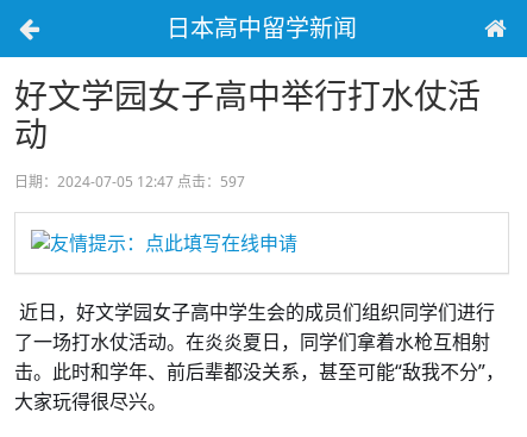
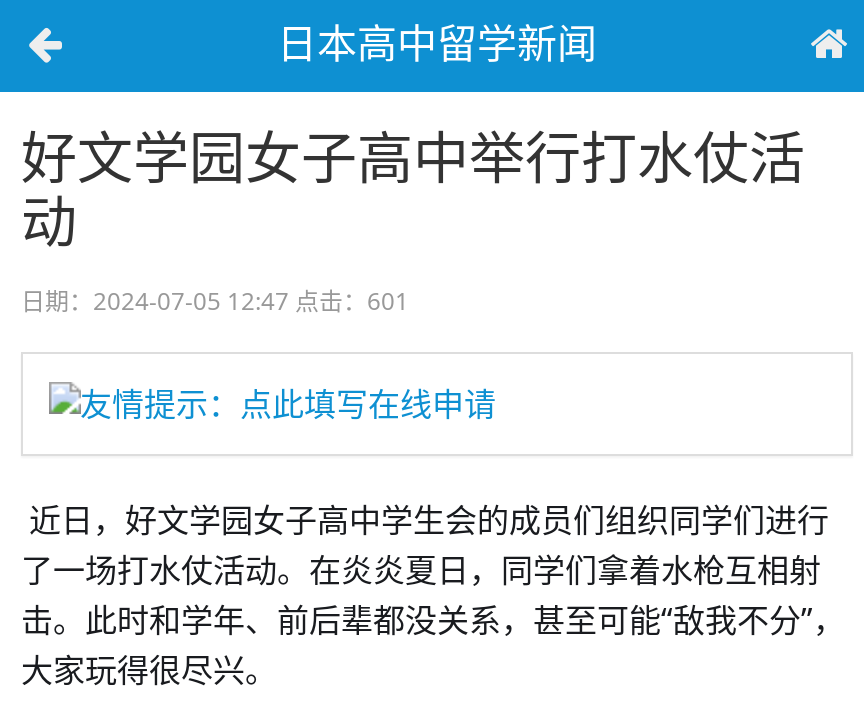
- 日期：2024-07-05 12:47 点击：597
+ 日期：2024-07-05 12:47 点击：601
